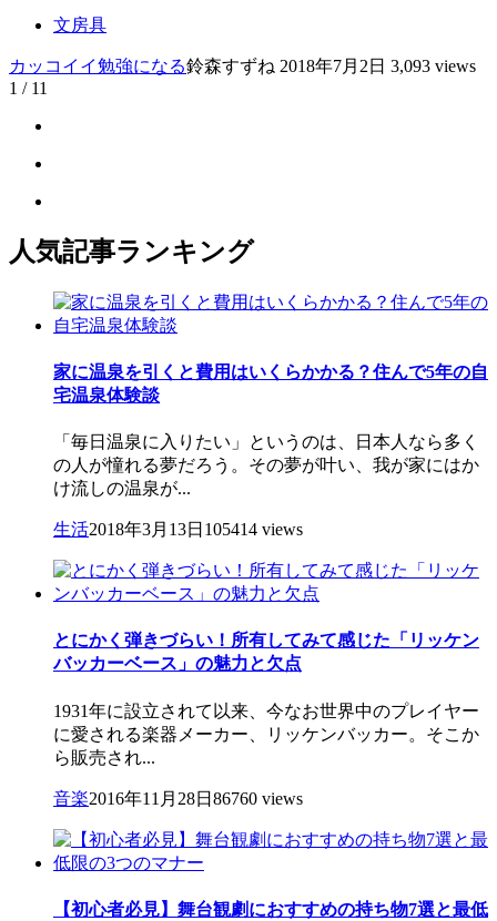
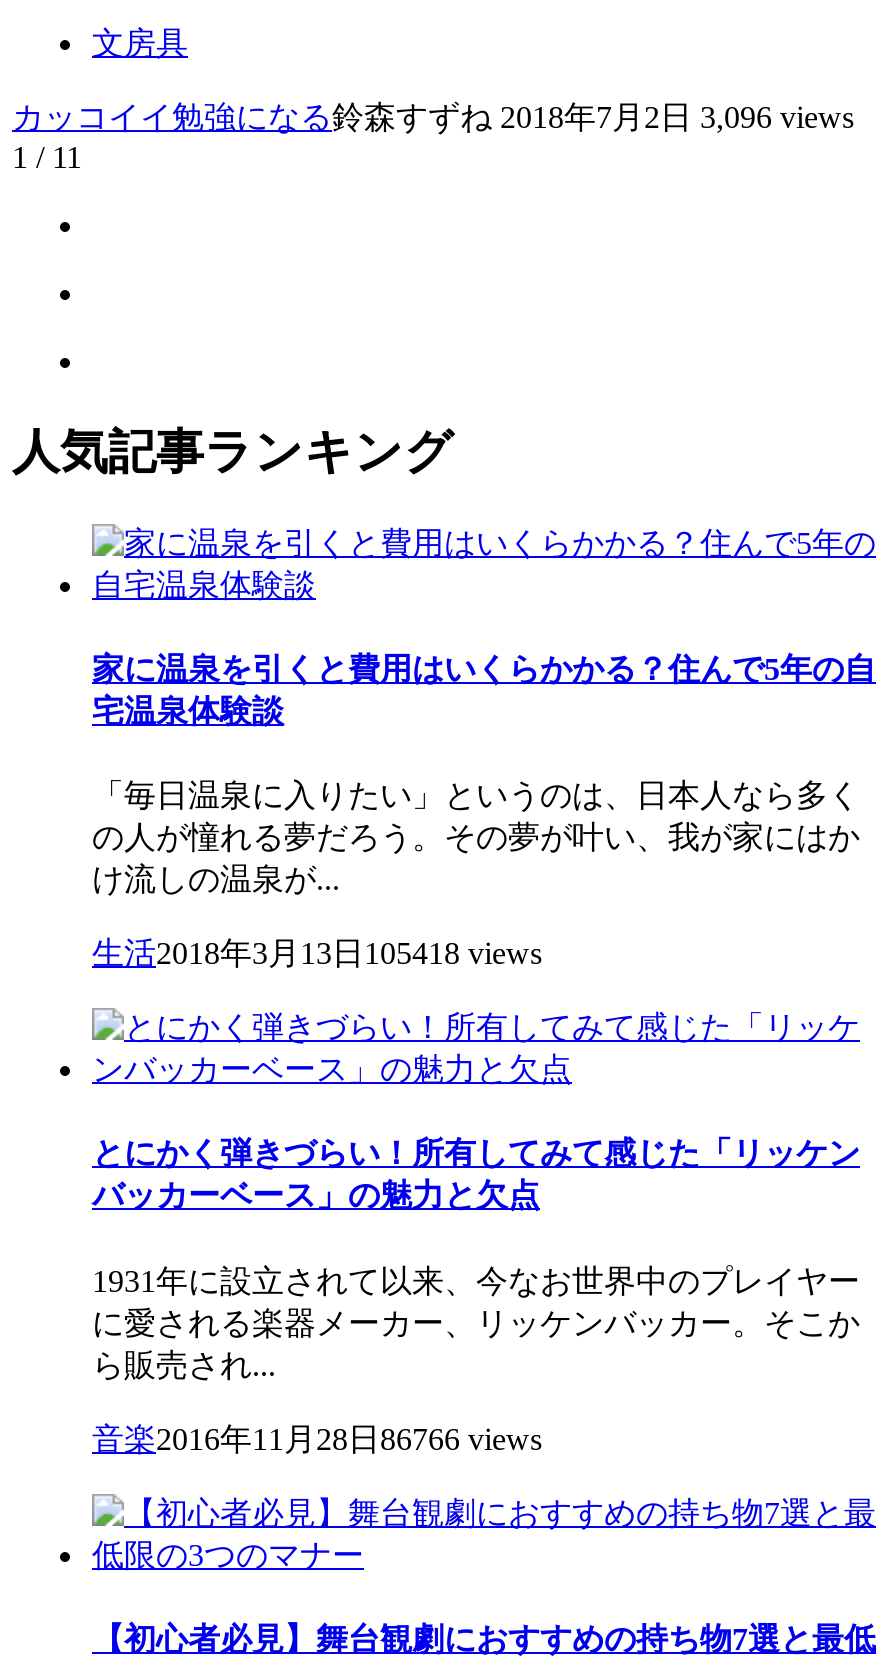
- カッコイイ勉強になる鈴森すずね 2018年7月2日 3,093 views
+ カッコイイ勉強になる鈴森すずね 2018年7月2日 3,096 views

- 生活2018年3月13日105414 views
+ 生活2018年3月13日105418 views

- 音楽2016年11月28日86760 views
+ 音楽2016年11月28日86766 views
